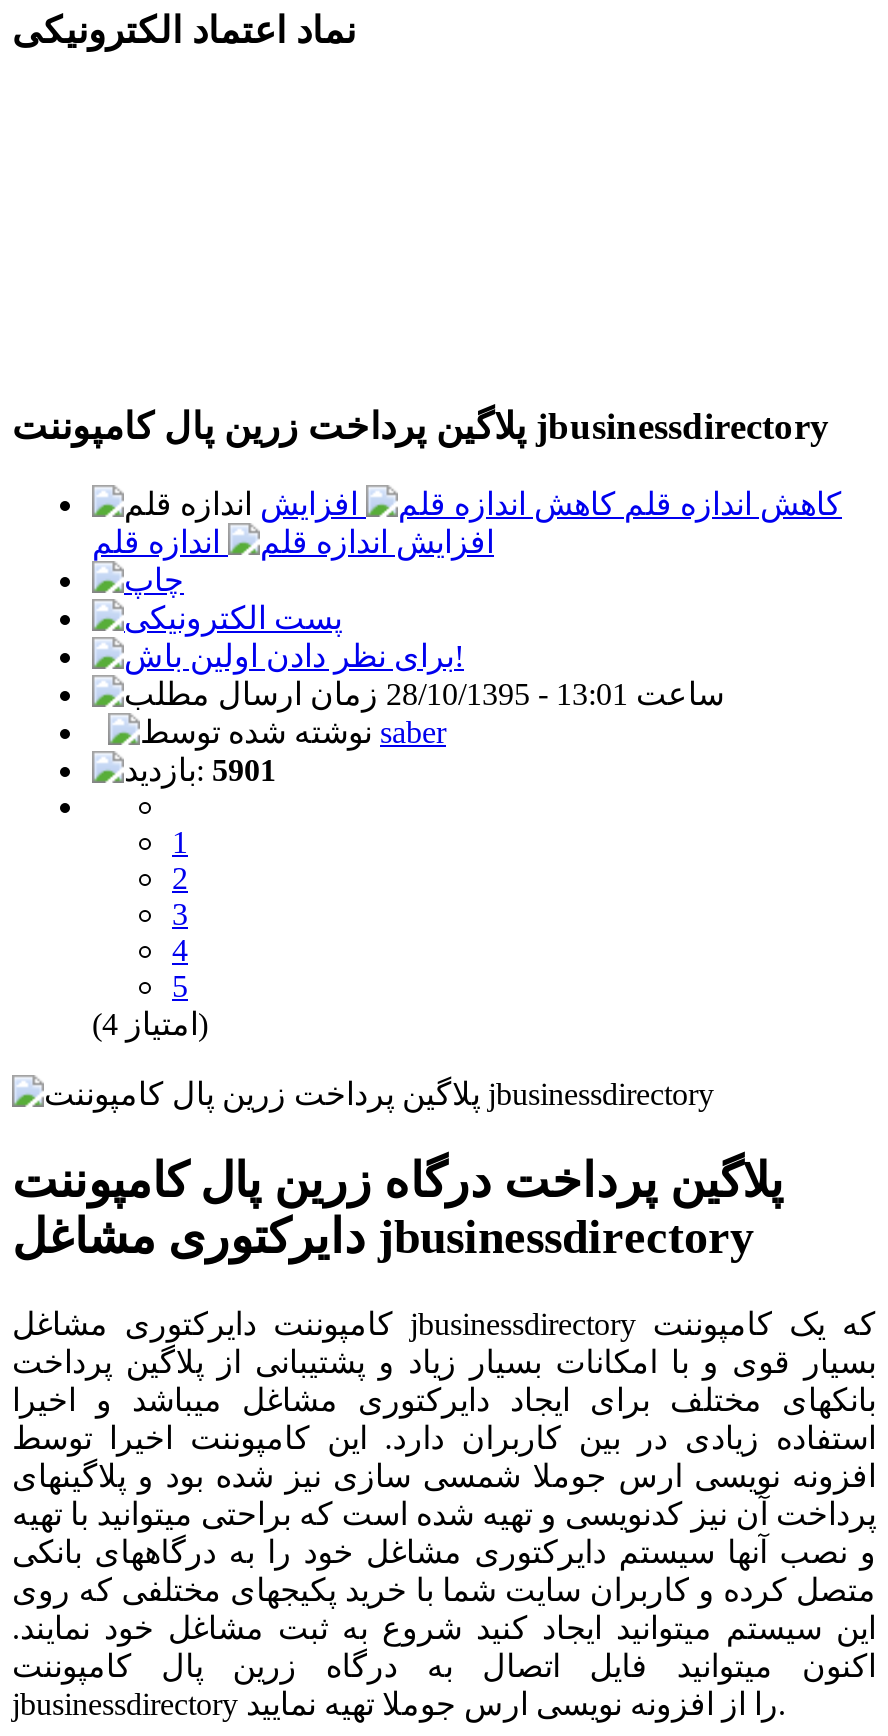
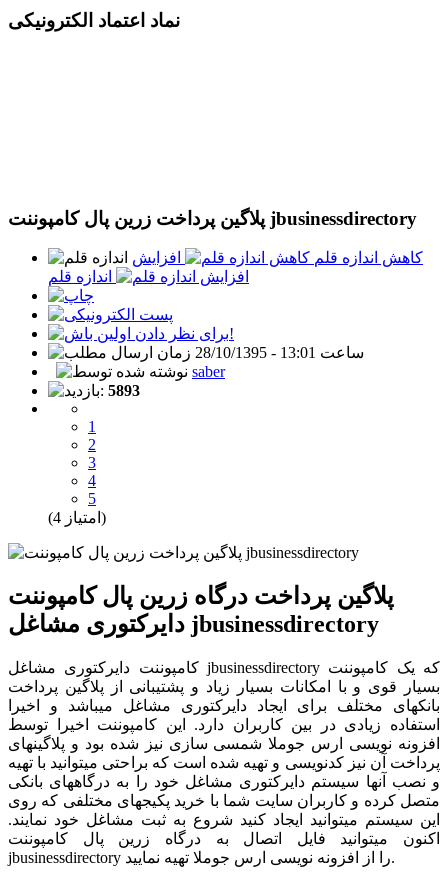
- 5901
+ 5893
